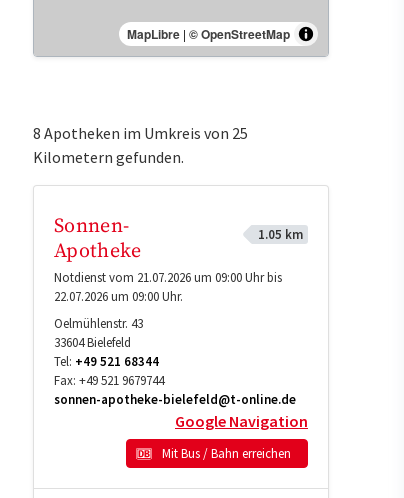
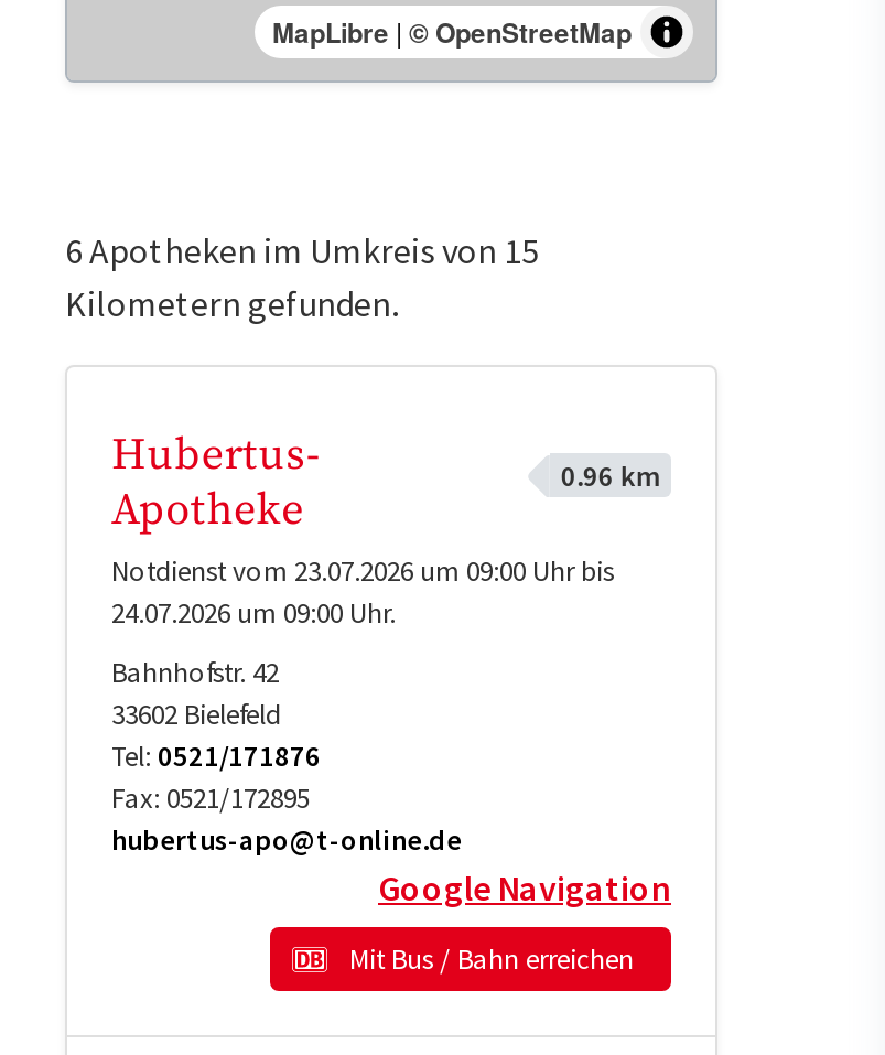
- 8 Apotheken im Umkreis von 25
+ 6 Apotheken im Umkreis von 15

- Sonnen-
+ Hubertus-

- 1.05 km
+ 0.96 km

- Notdienst vom 21.07.2026 um 09:00 Uhr bis
- 22.07.2026 um 09:00 Uhr.
+ Notdienst vom 23.07.2026 um 09:00 Uhr bis
+ 24.07.2026 um 09:00 Uhr.

- Oelmühlenstr. 43
- 33604 Bielefeld
- Tel: +49 521 68344
- Fax: +49 521 9679744
- sonnen-apotheke-bielefeld@t-online.de
+ Bahnhofstr. 42
+ 33602 Bielefeld
+ Tel: 0521/171876
+ Fax: 0521/172895
+ hubertus-apo@t-online.de
